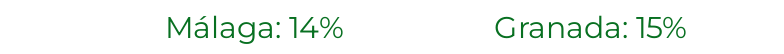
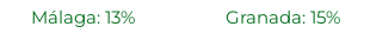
- Málaga: 14%
+ Málaga: 13%
